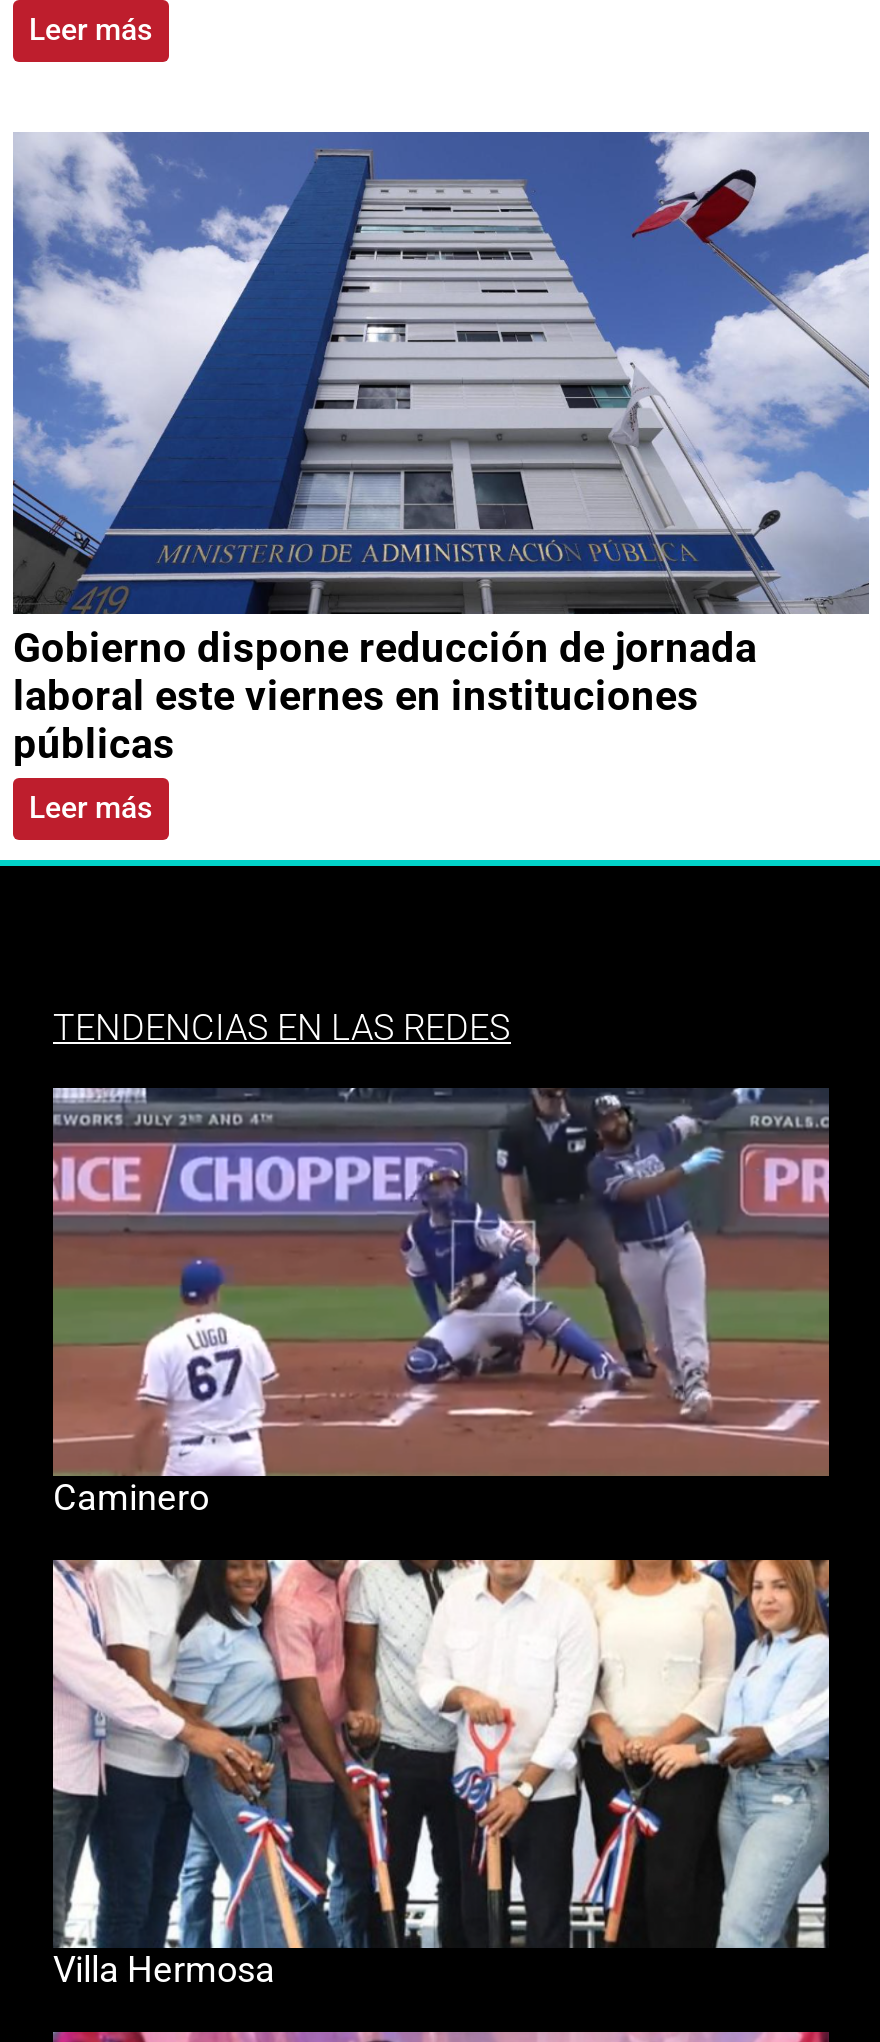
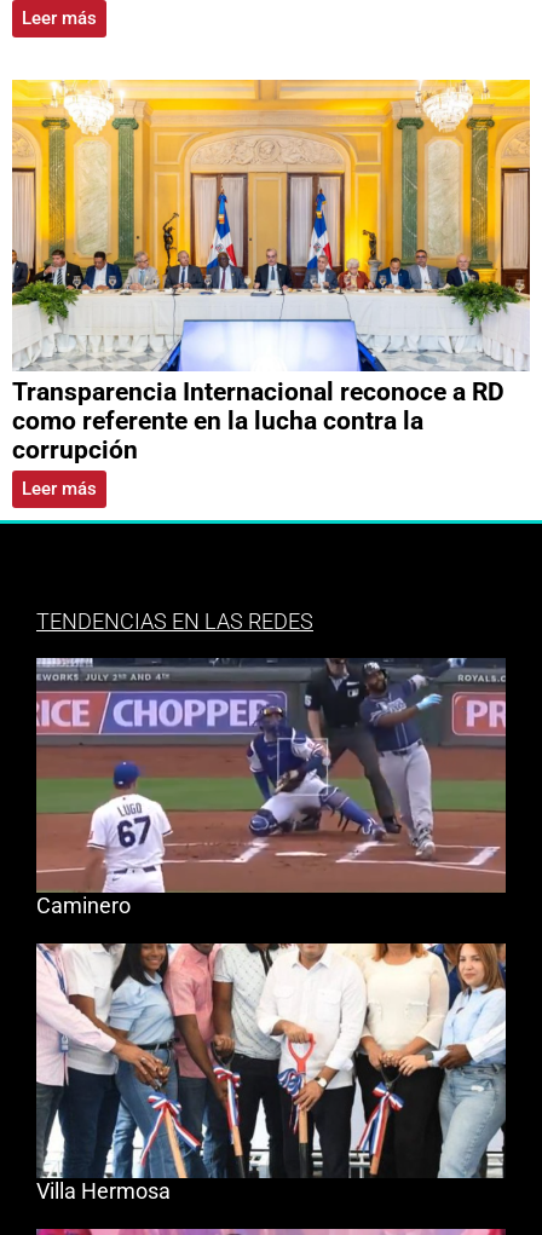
- [image]
- Gobierno dispone reducción de jornada
- laboral este viernes en instituciones
- públicas
+ [image]
+ Transparencia Internacional reconoce a RD
+ como referente en la lucha contra la
+ corrupción
